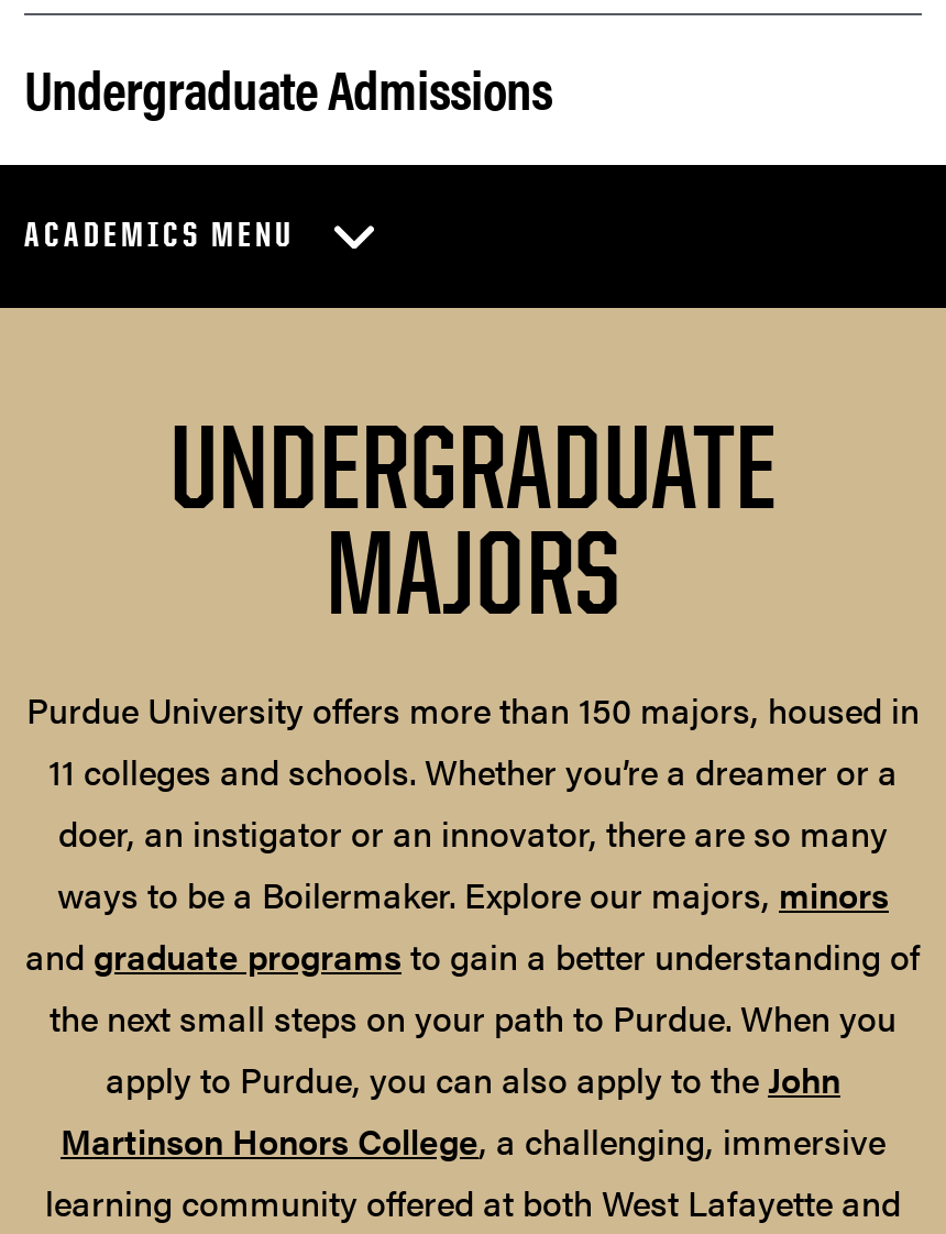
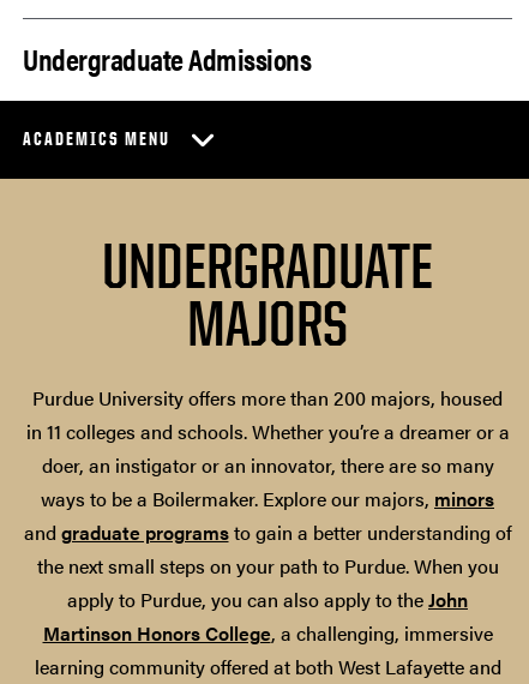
- Purdue University offers more than 150 majors, housed in
- 11 colleges and schools. Whether you’re a dreamer or a
+ Purdue University offers more than 200 majors, housed
+ in 11 colleges and schools. Whether you’re a dreamer or a
